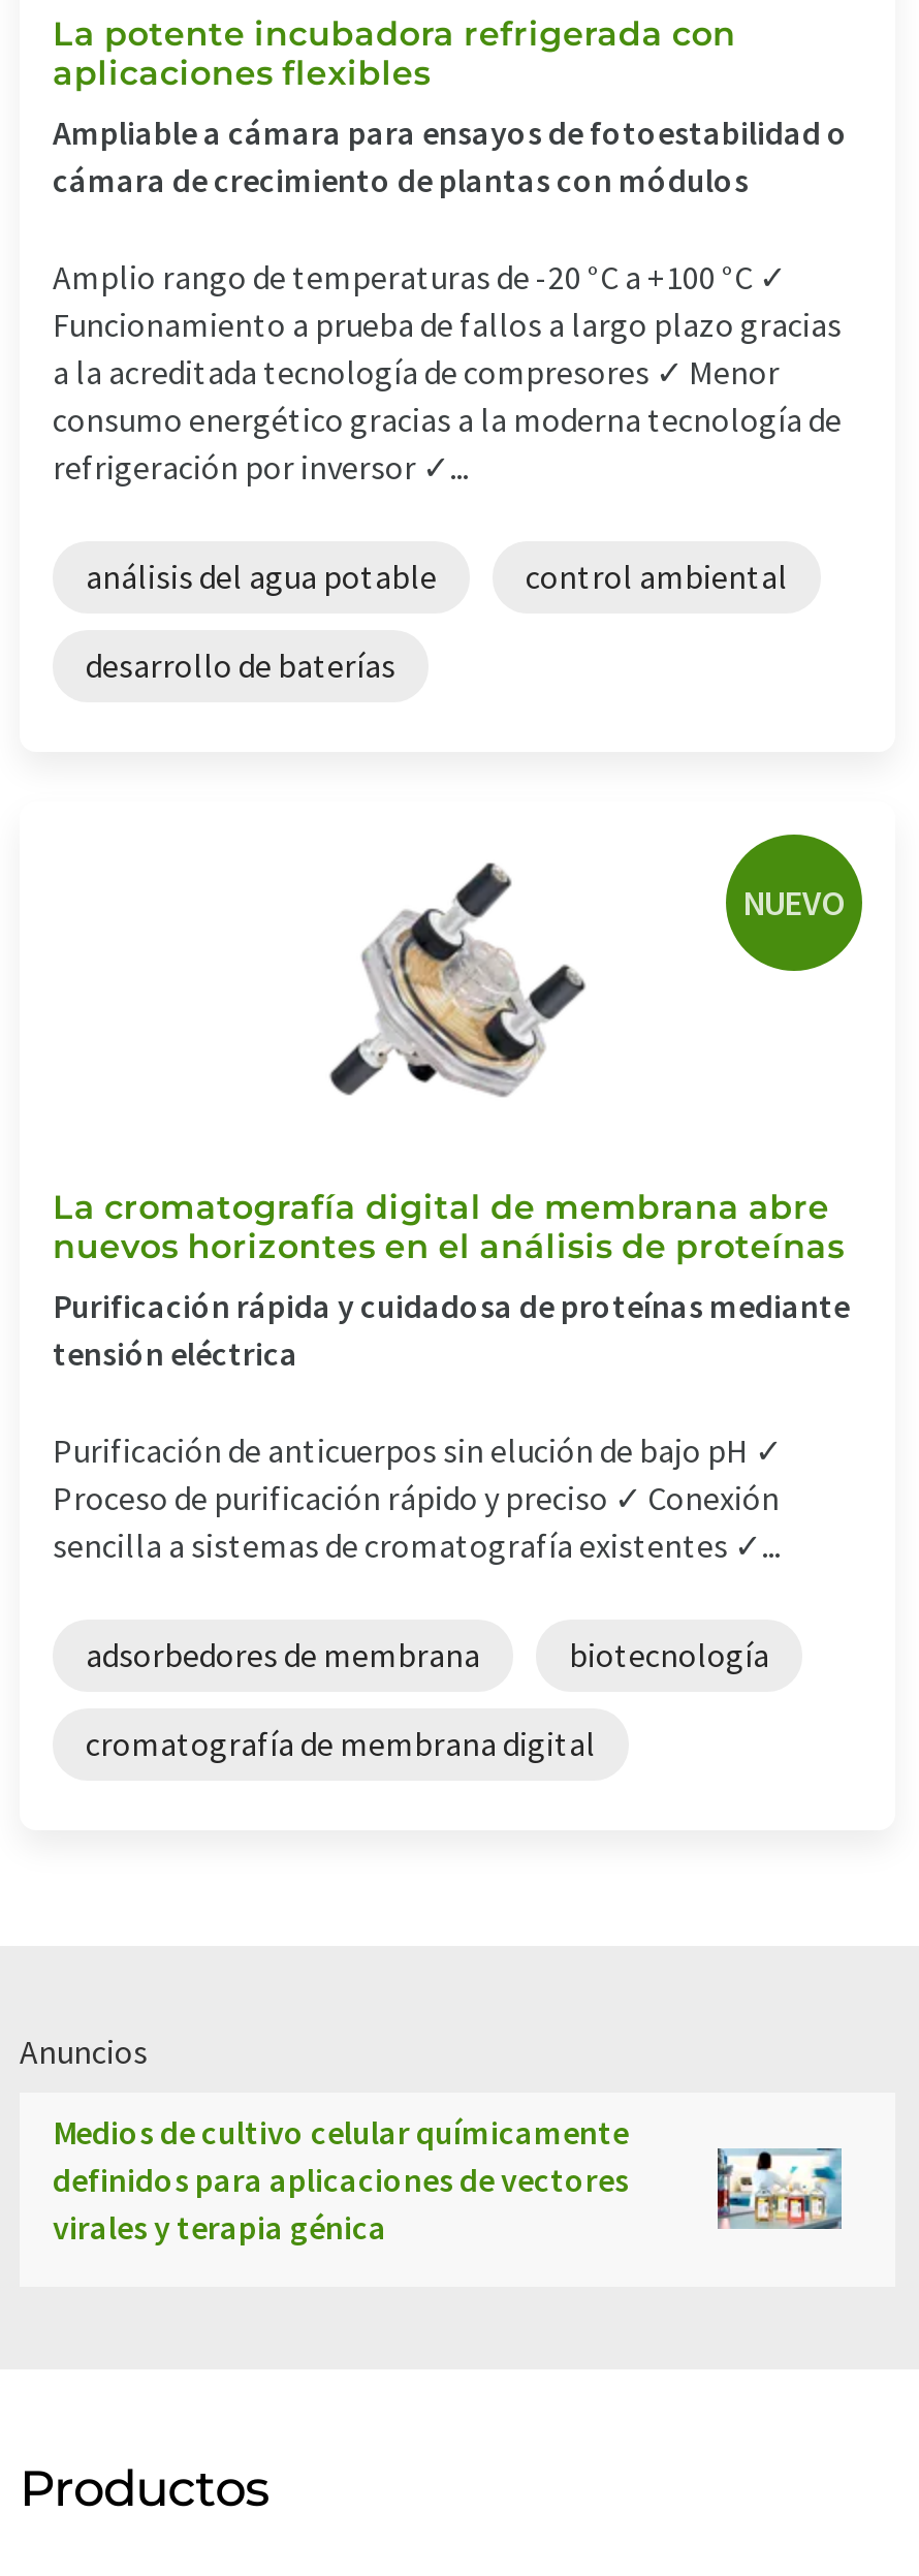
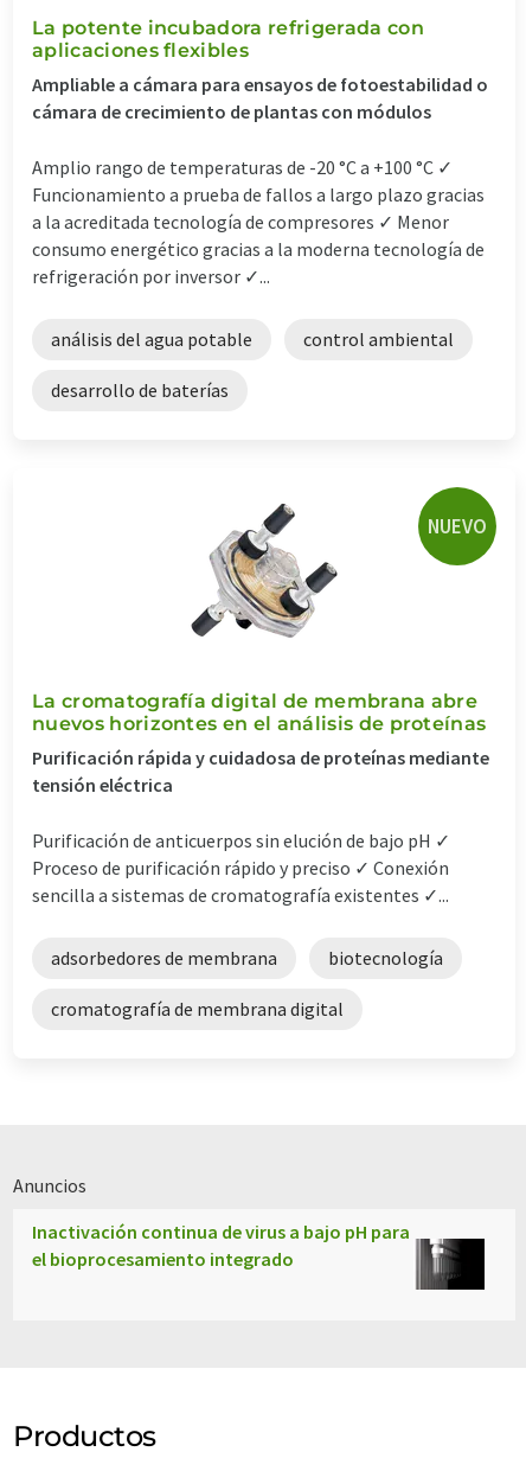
- Medios de cultivo celular químicamente
- definidos para aplicaciones de vectores
- virales y terapia génica
+ Inactivación continua de virus a bajo pH para
+ el bioprocesamiento integrado

- [image]
+ [image]
